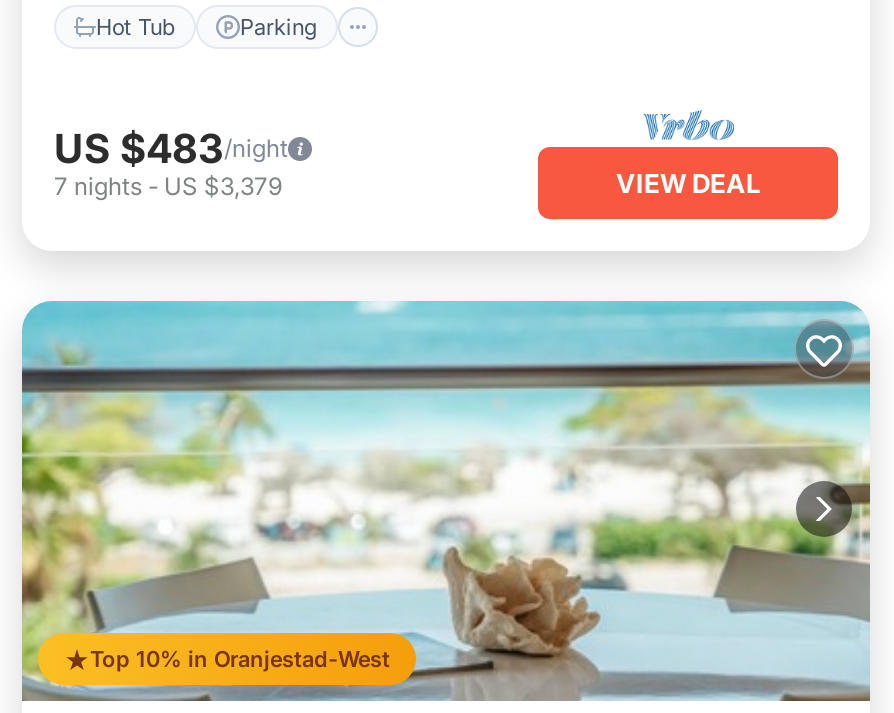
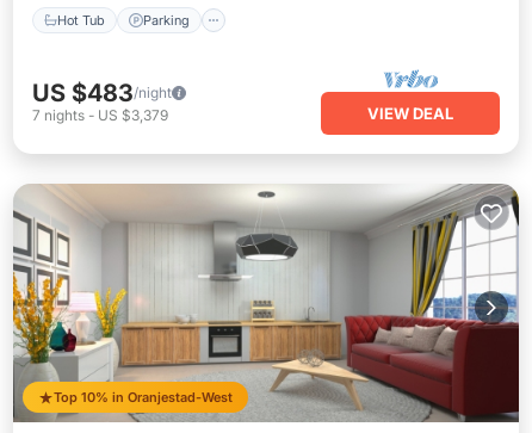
- [image]
+ [image]
